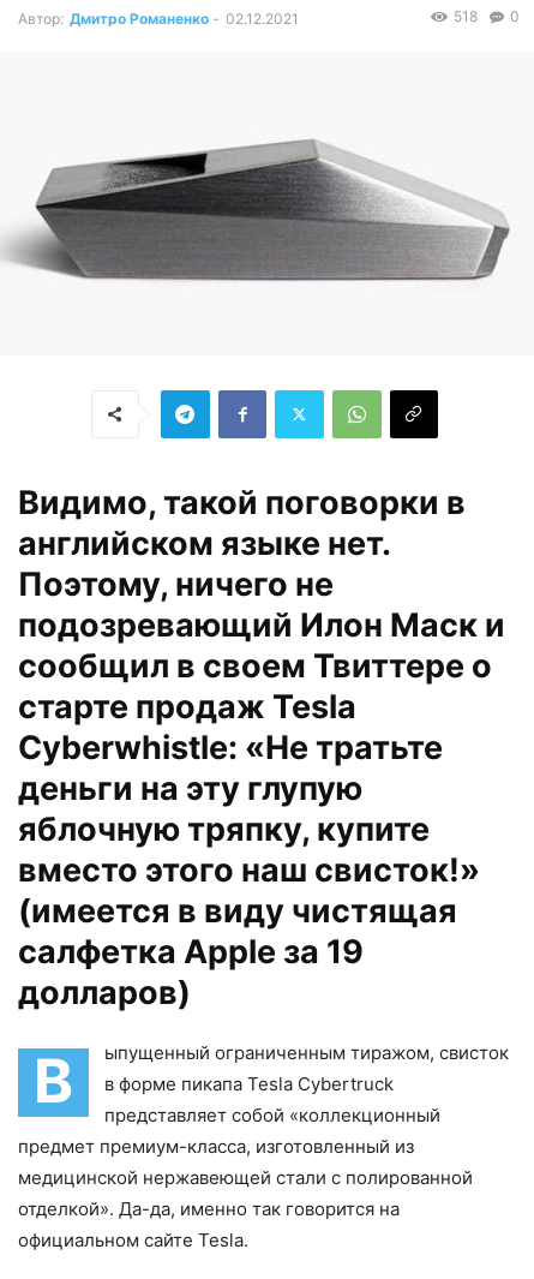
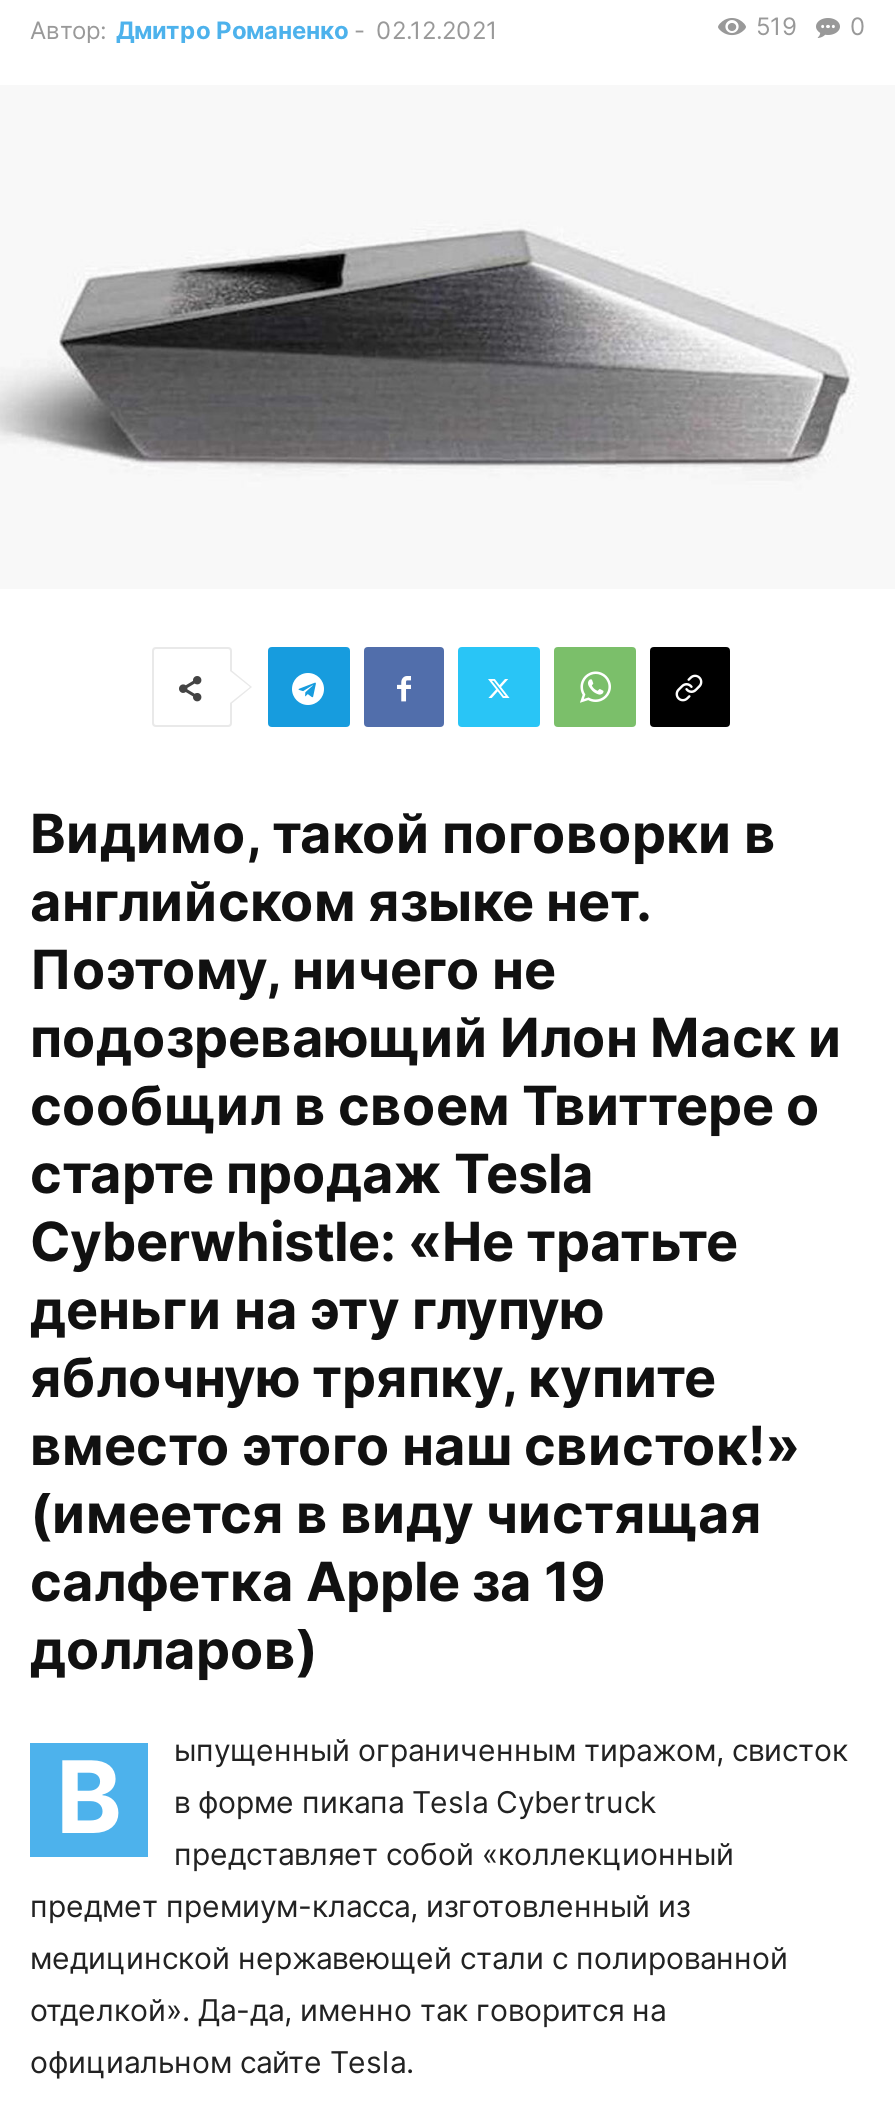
- 518 0
+ 519 0
